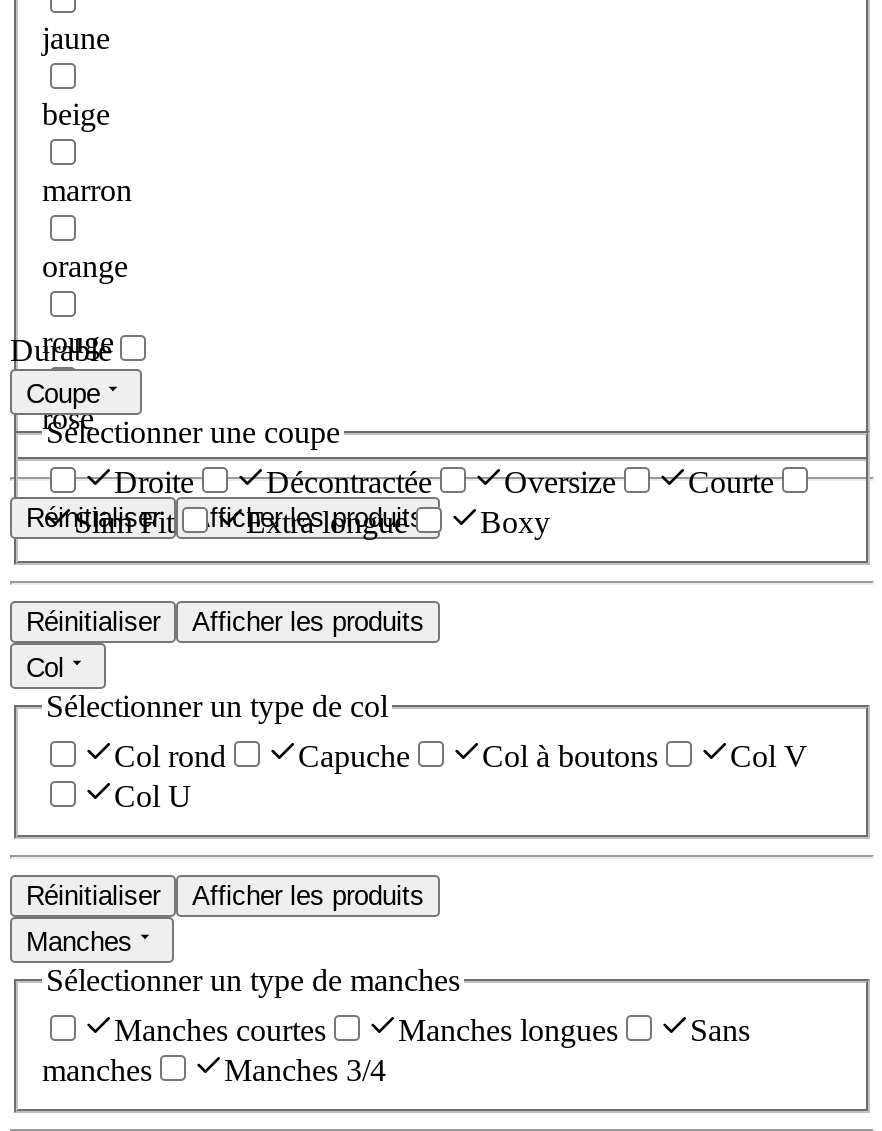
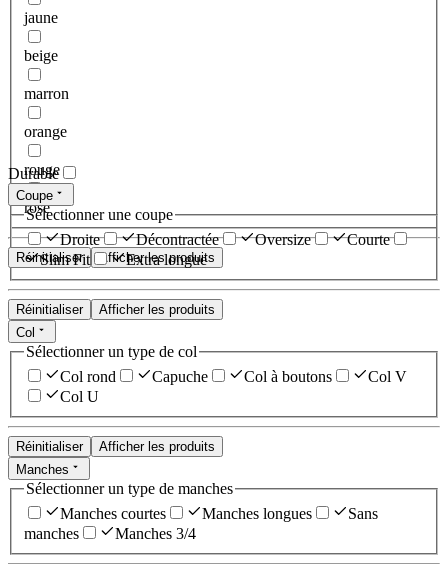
- Boxy
